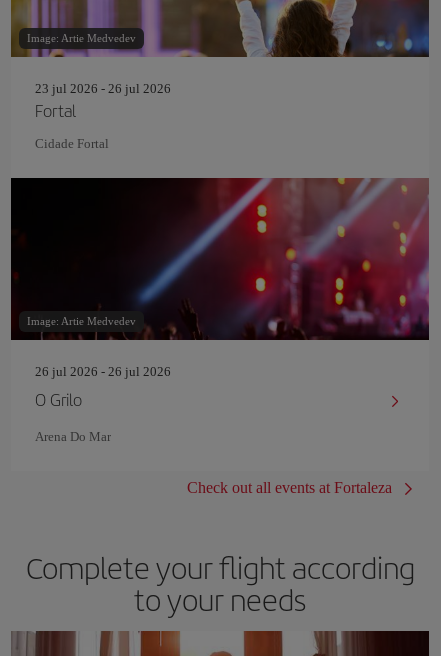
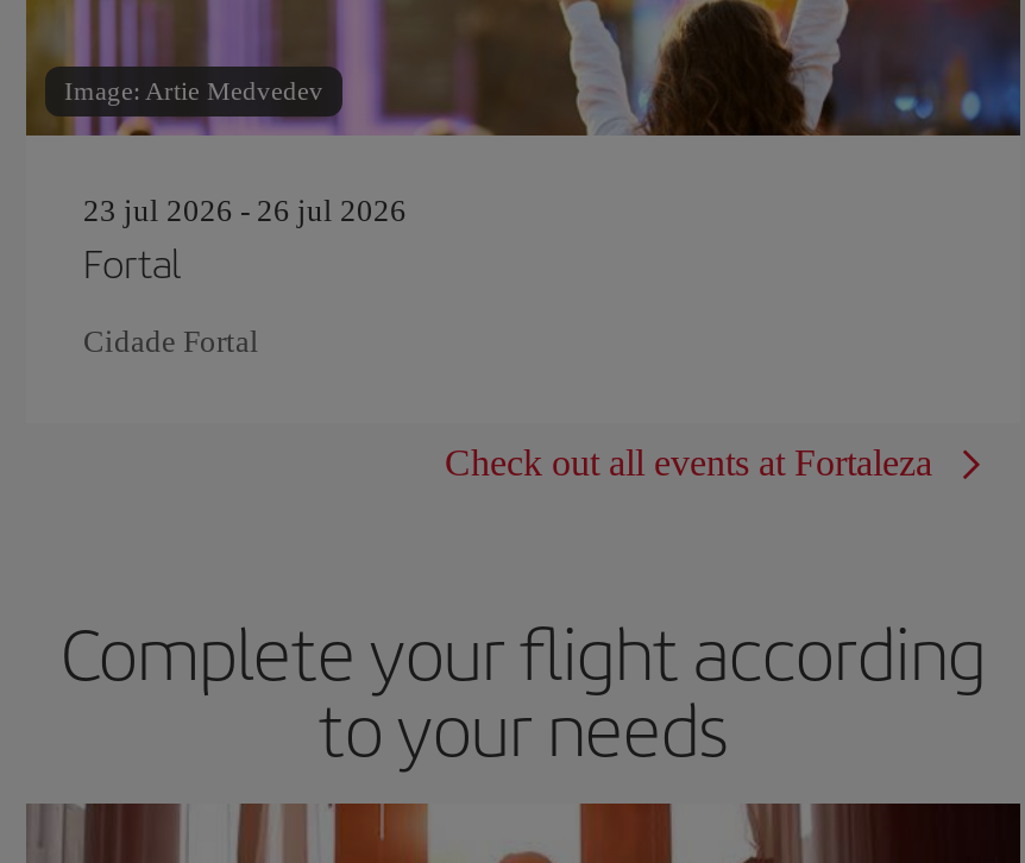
- [image]
- Image: Artie Medvedev
- 26 jul 2026 - 26 jul 2026
- O Grilo
- Arena Do Mar
